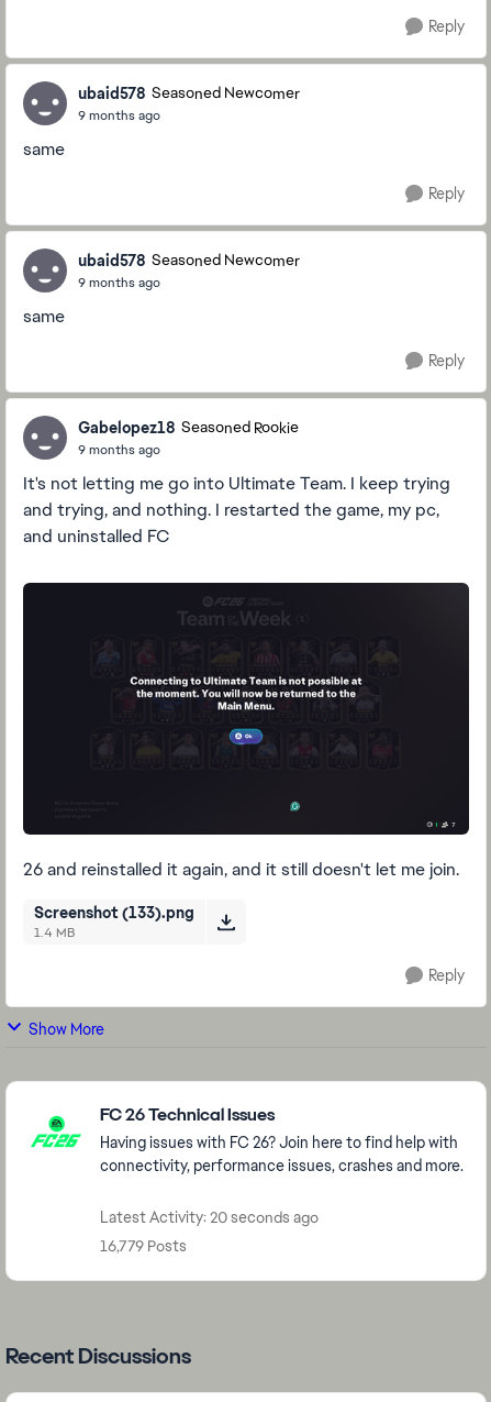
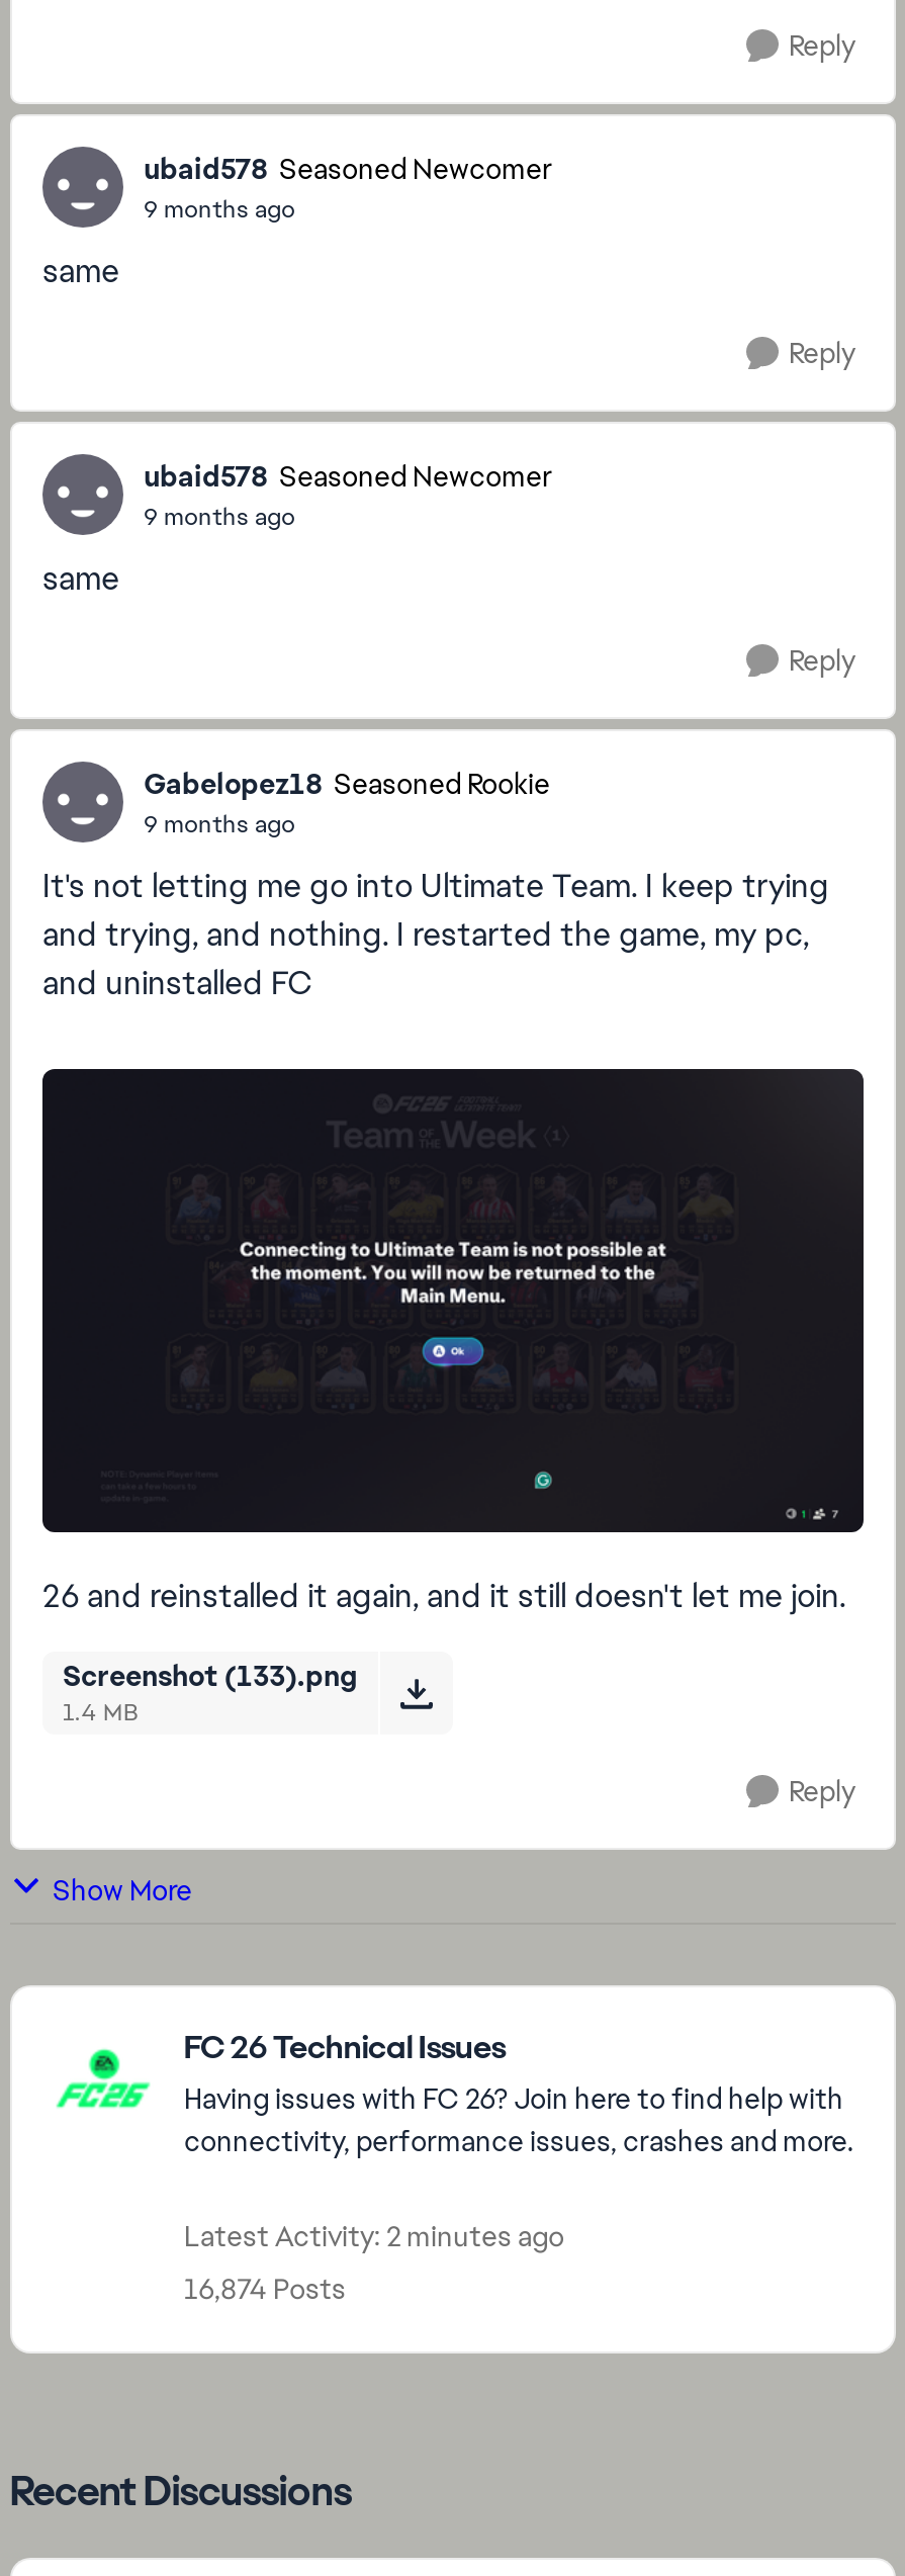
- Latest Activity: 20 seconds ago
+ Latest Activity: 2 minutes ago

- 16,779 Posts
+ 16,874 Posts
